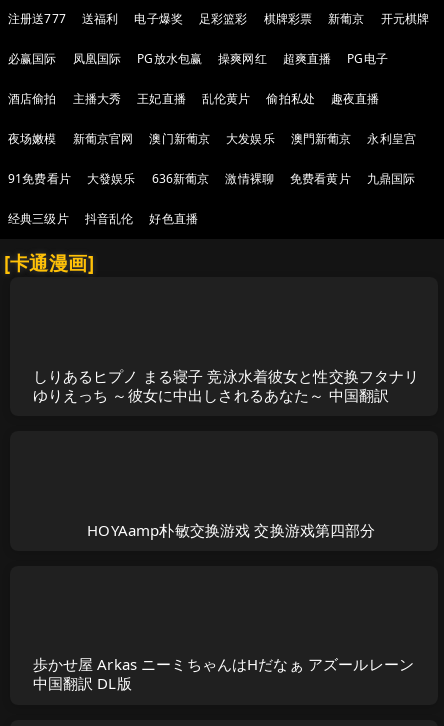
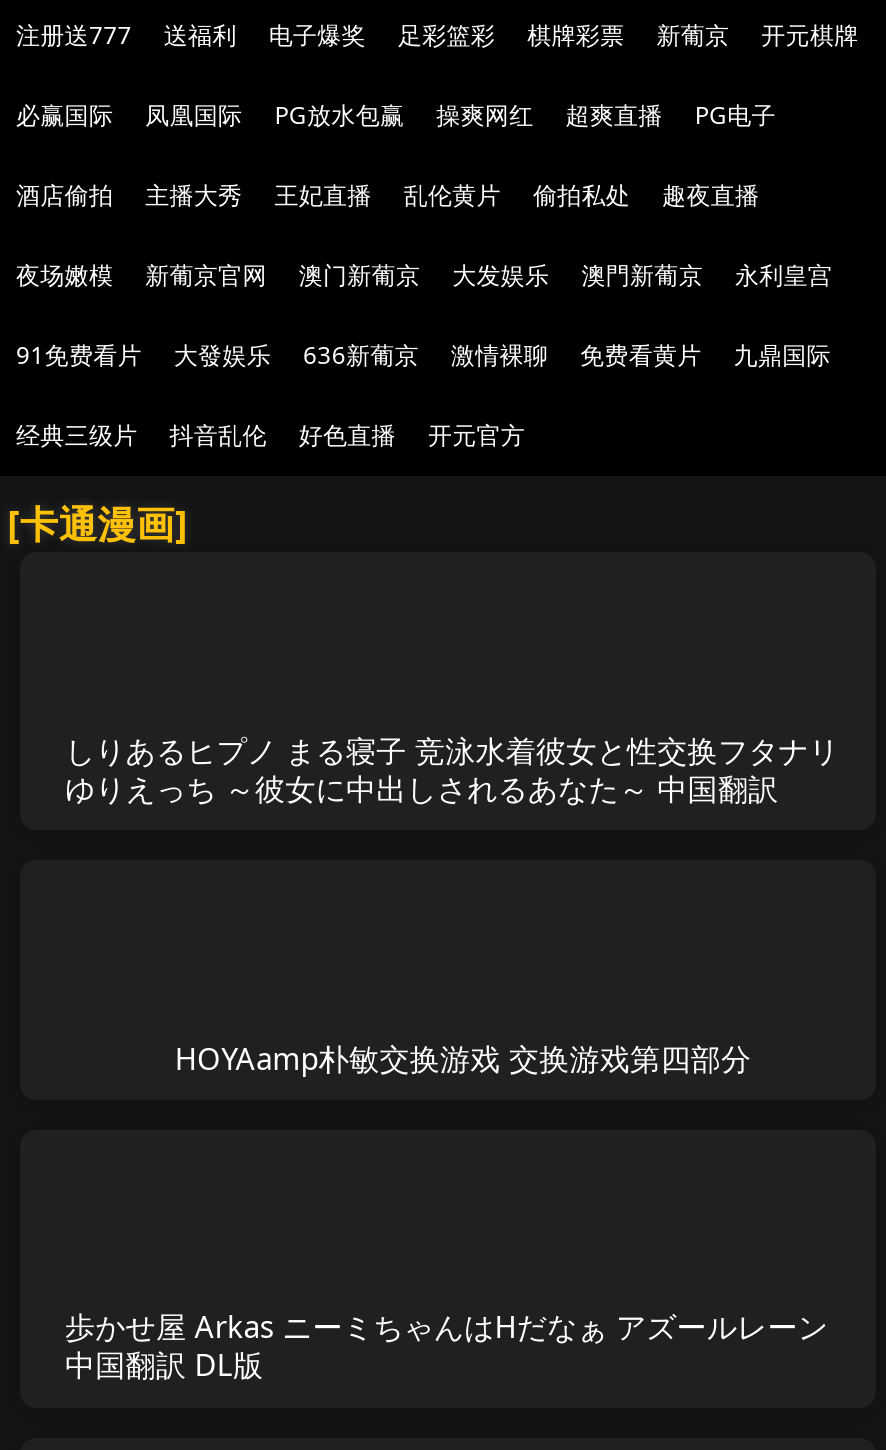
+ 开元官方
